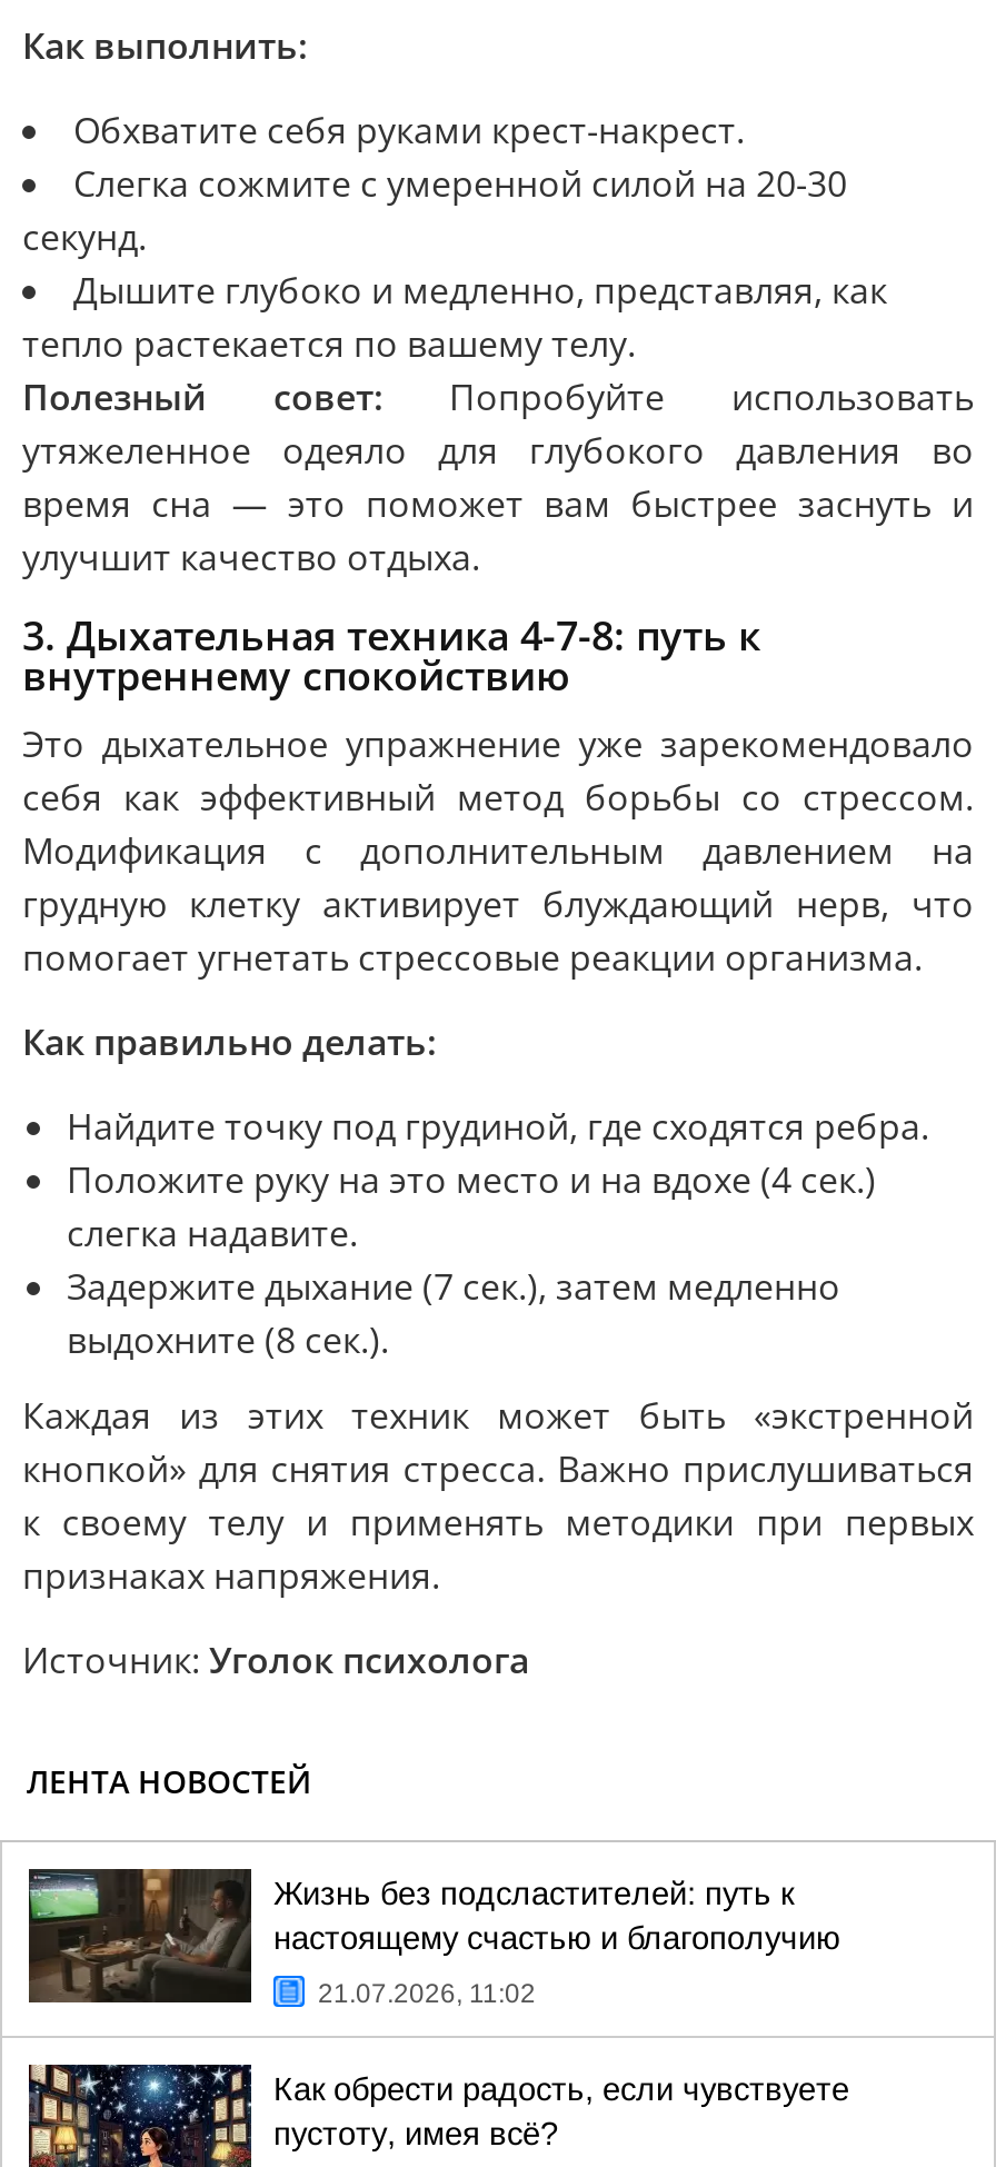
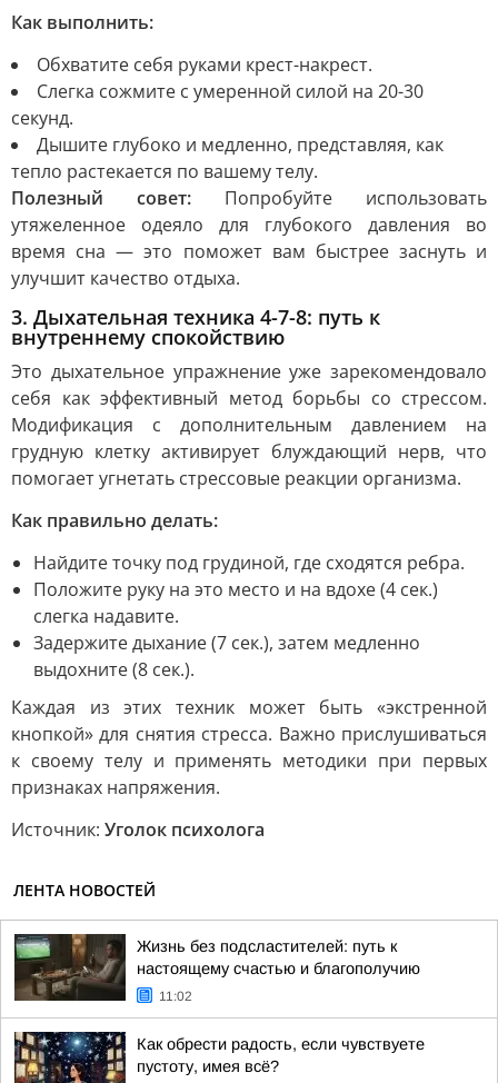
- 21.07.2026, 11:02
+ 11:02
